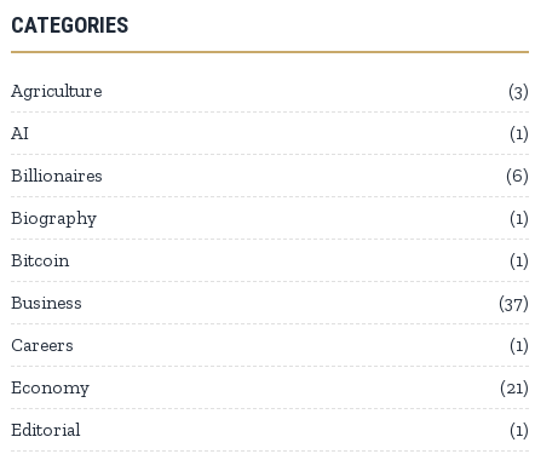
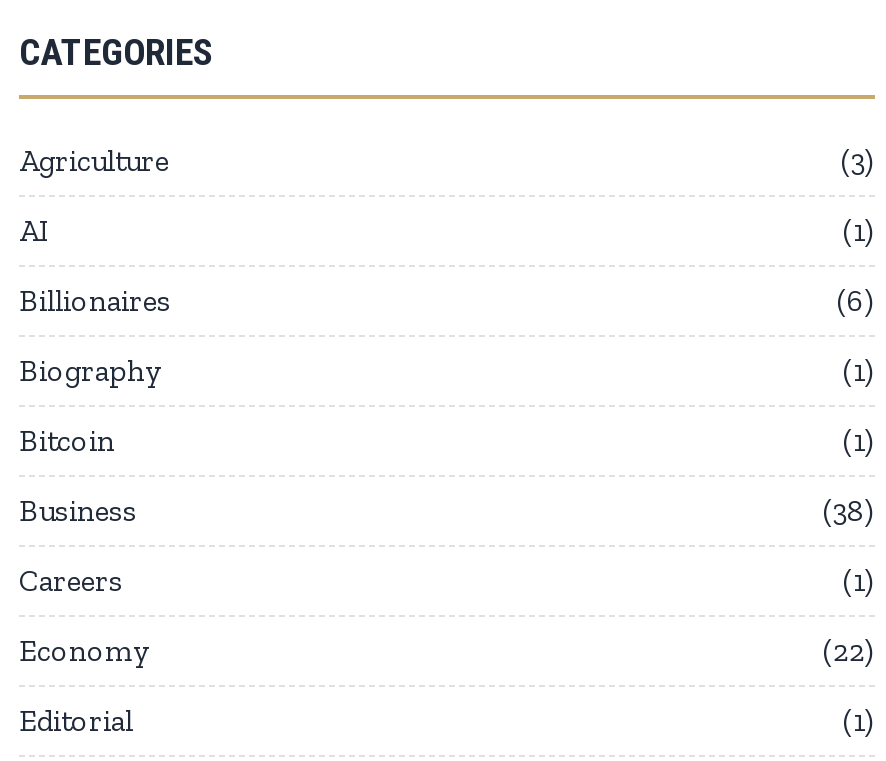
- 37
+ 38

- 21
+ 22
